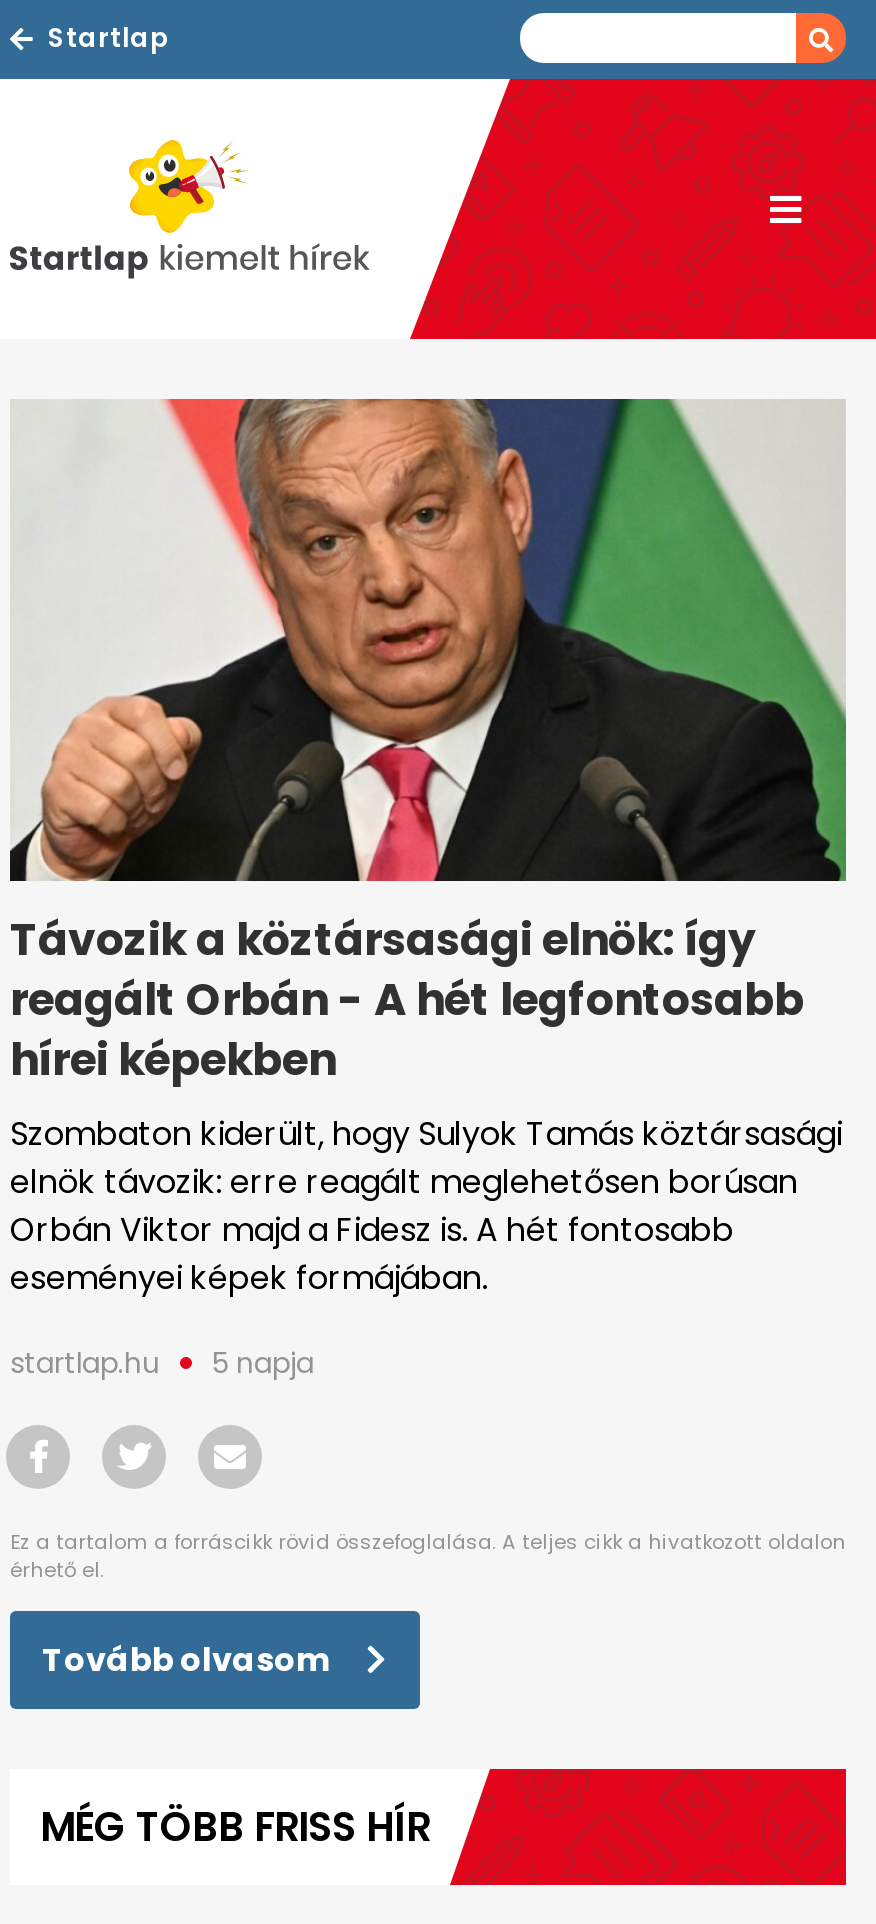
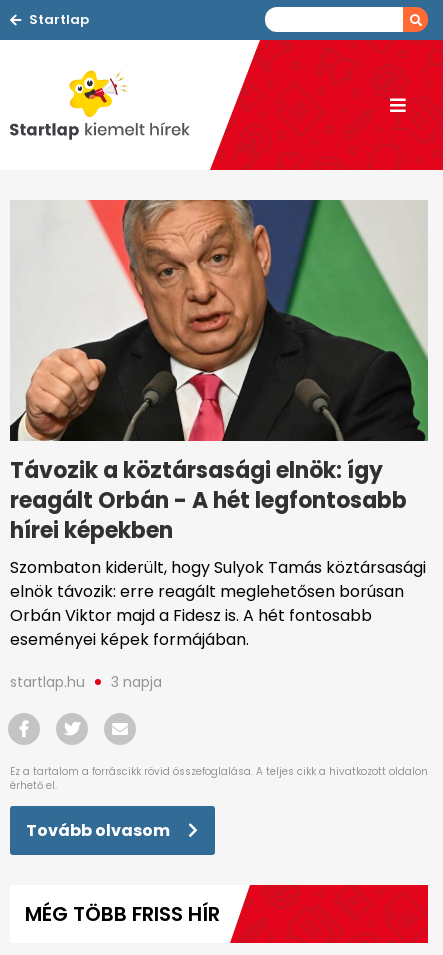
- startlap.hu 5 napja
+ startlap.hu 3 napja
